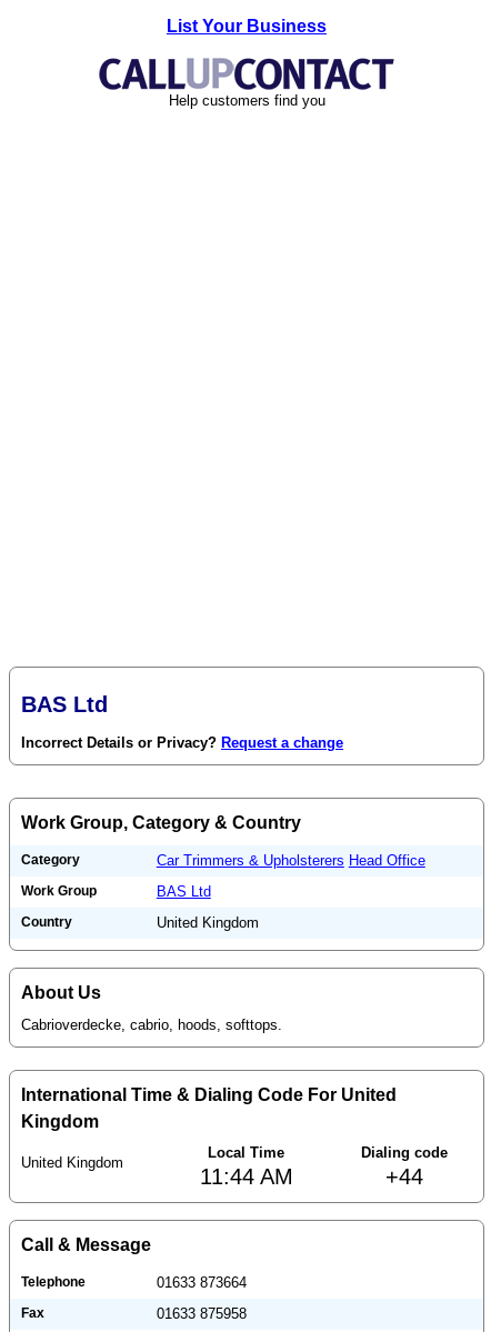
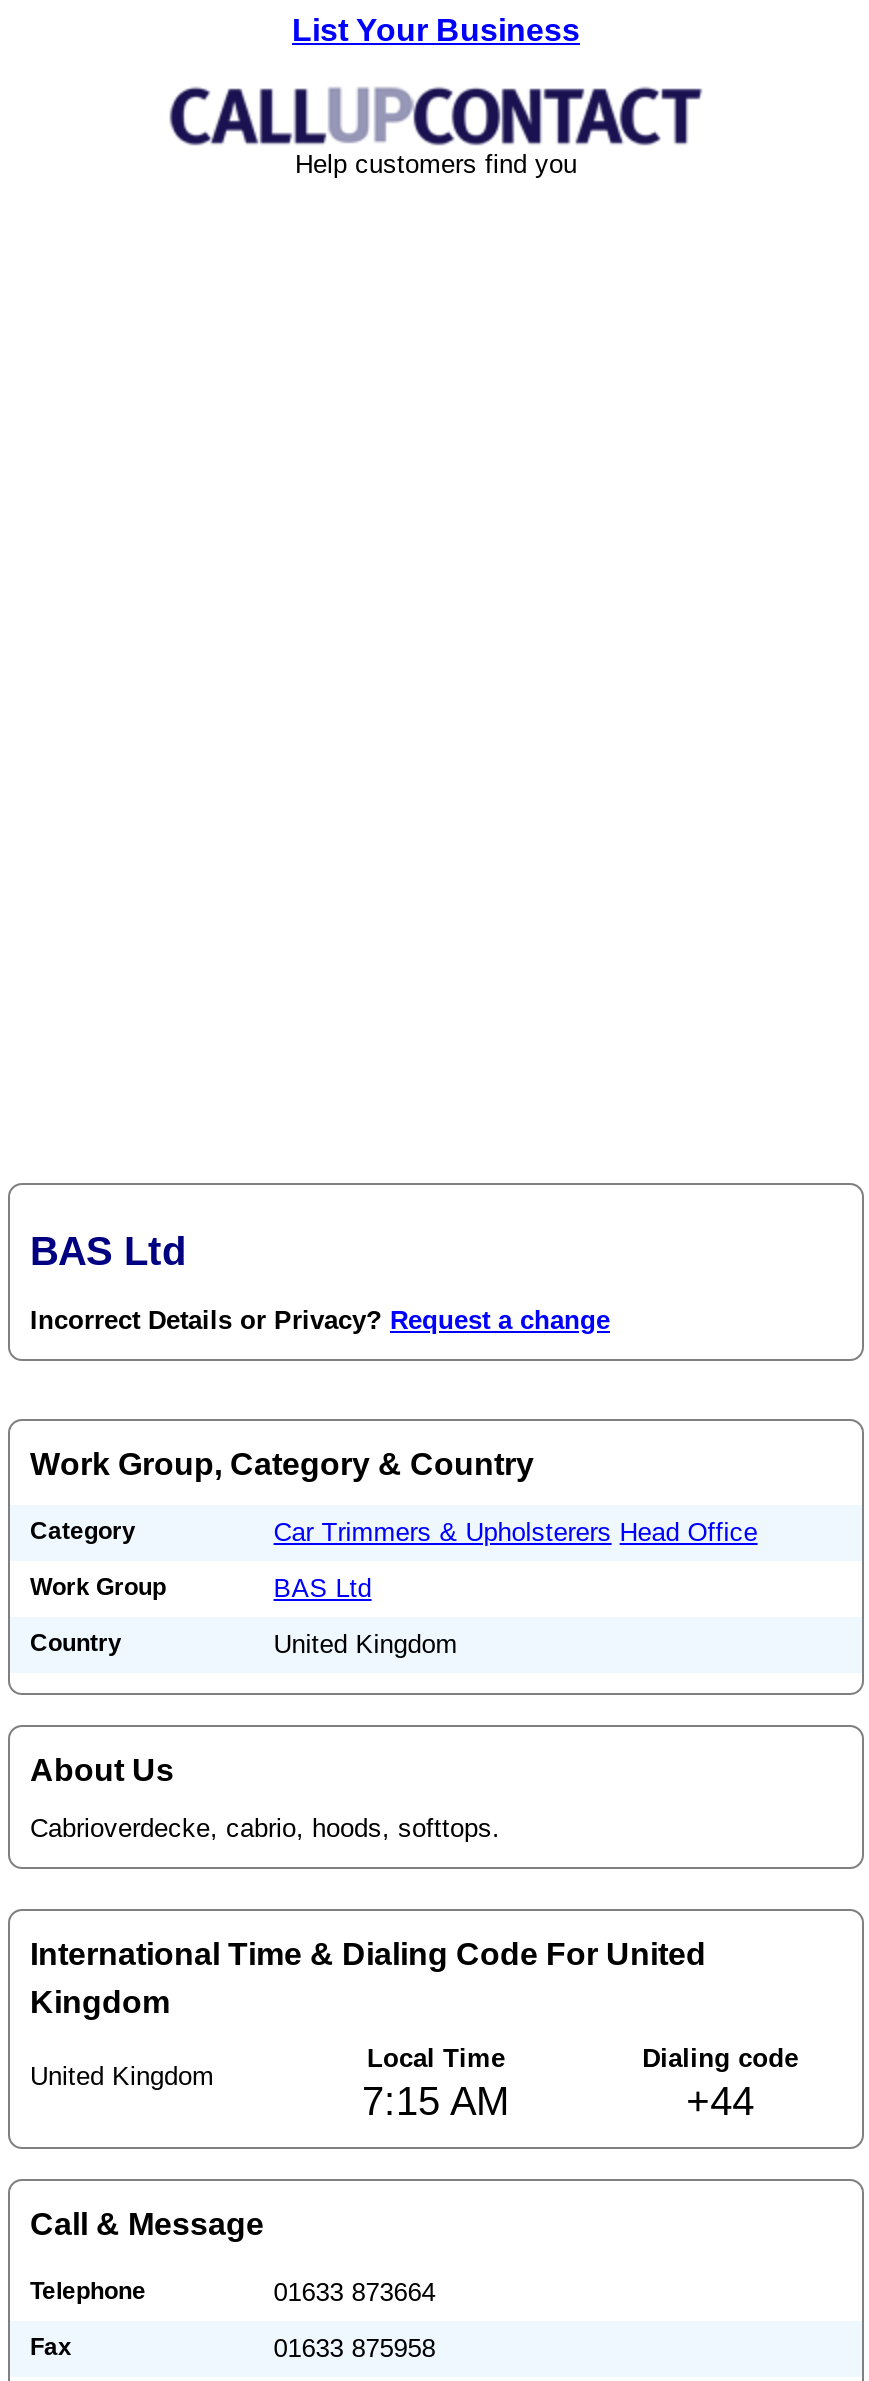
- 11:44 AM
+ 7:15 AM
